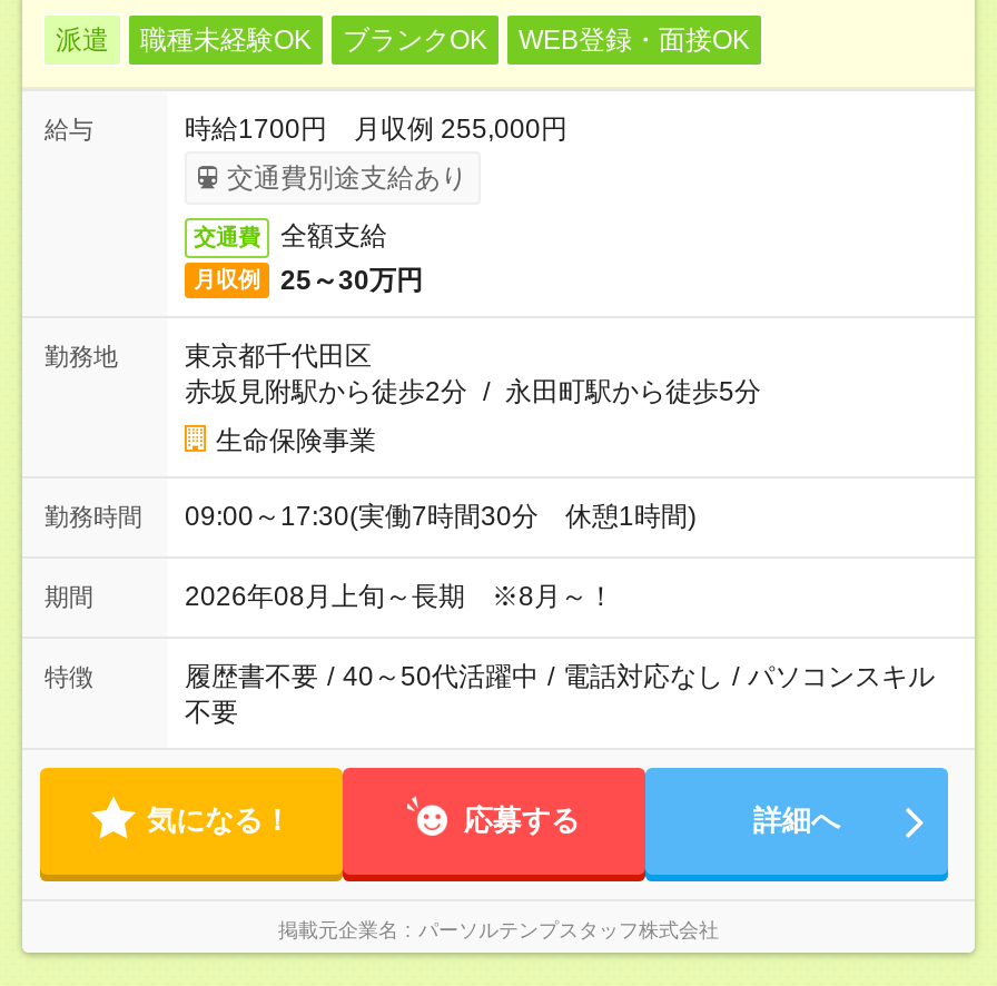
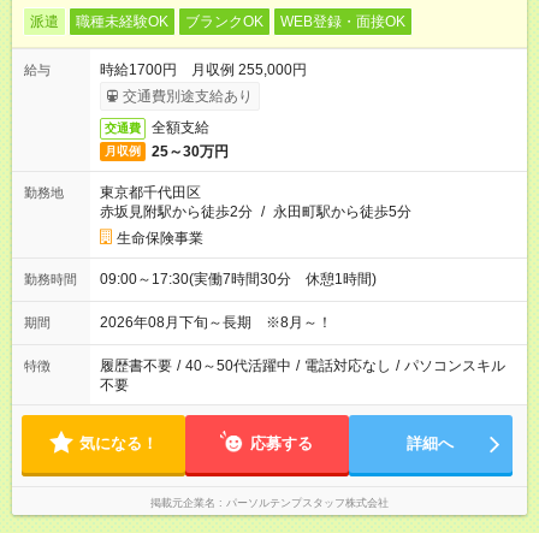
- 2026年08月上旬～長期 ※8月～！
+ 2026年08月下旬～長期 ※8月～！
